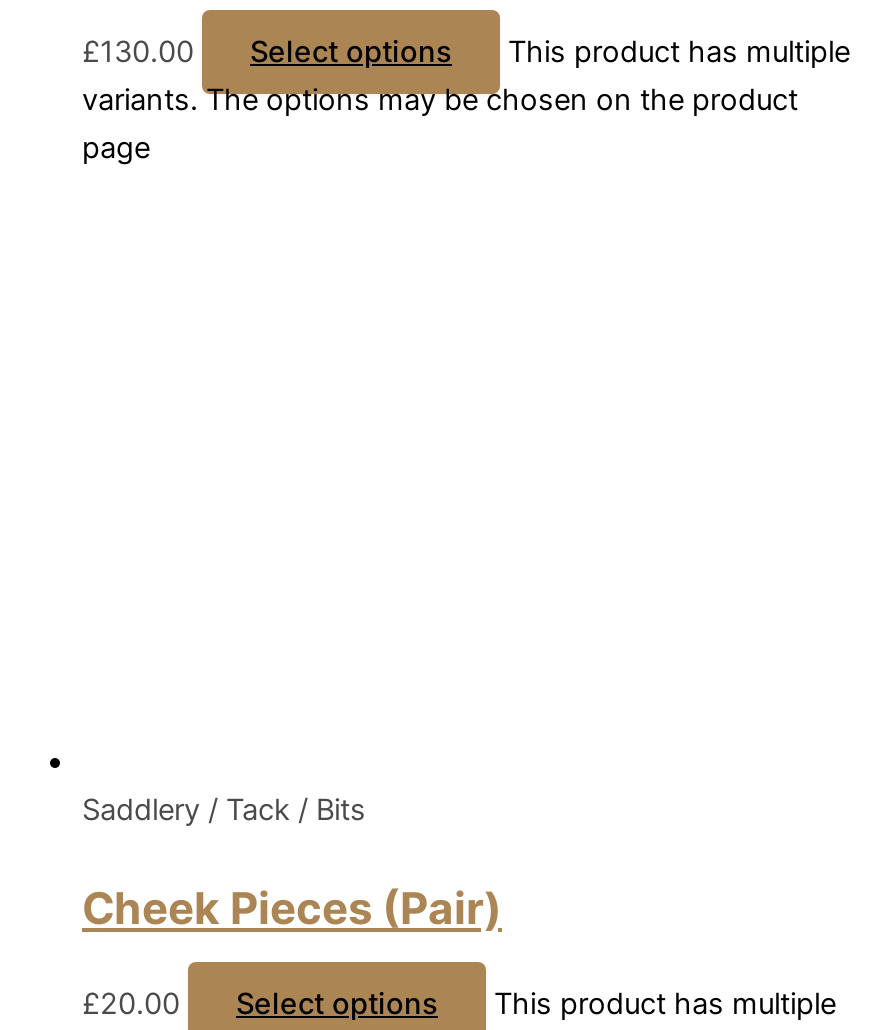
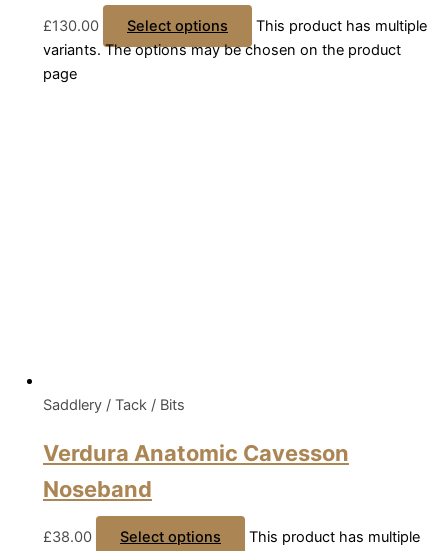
- Cheek Pieces (Pair)
+ Verdura Anatomic Cavesson
+ Noseband

- £20.00 Select options This product has multiple
+ £38.00 Select options This product has multiple
